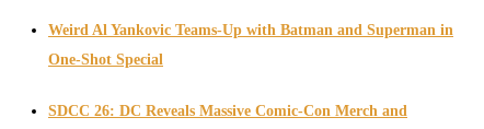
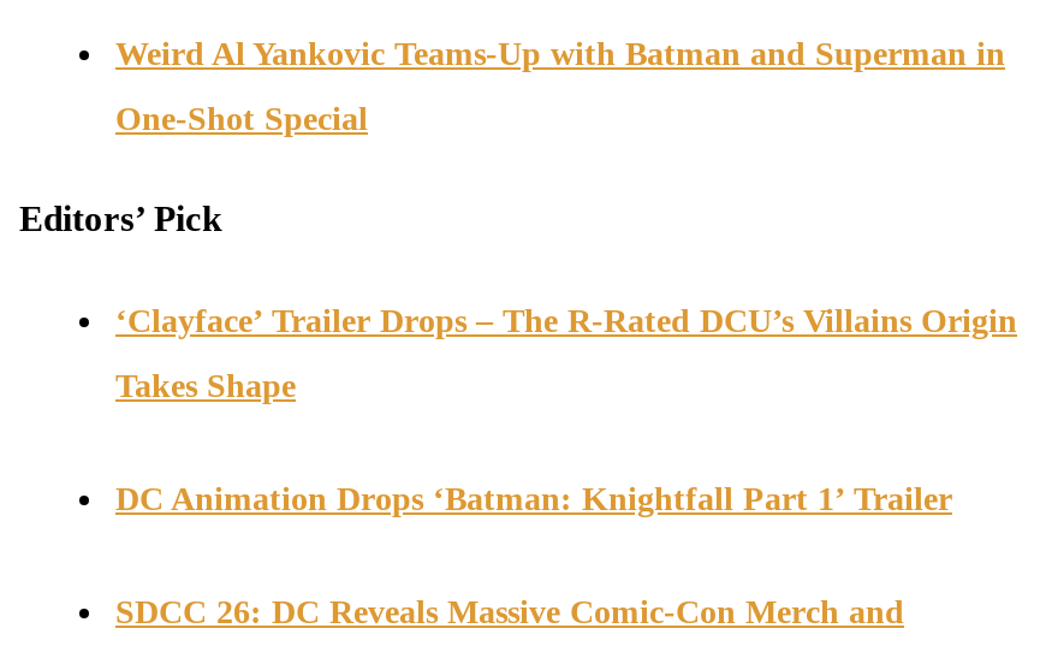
+ Editors’ Pick
+ ‘Clayface’ Trailer Drops – The R-Rated DCU’s Villains Origin
+ Takes Shape
+ DC Animation Drops ‘Batman: Knightfall Part 1’ Trailer
